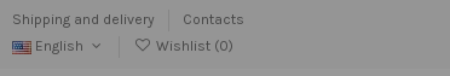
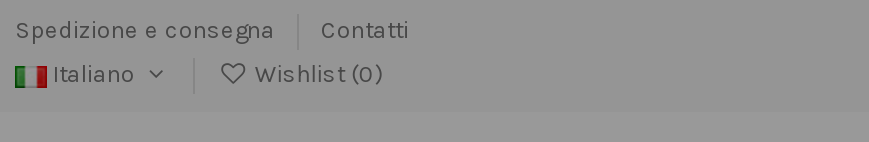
- Shipping and delivery
- Contacts
+ Spedizione e consegna
+ Contatti

- English
+ Italiano
